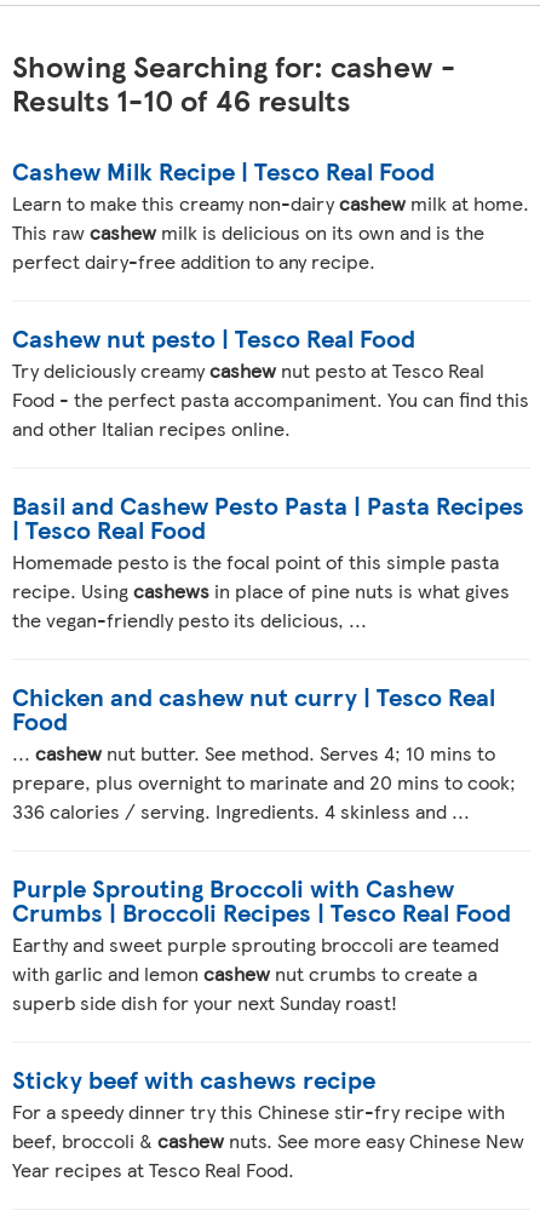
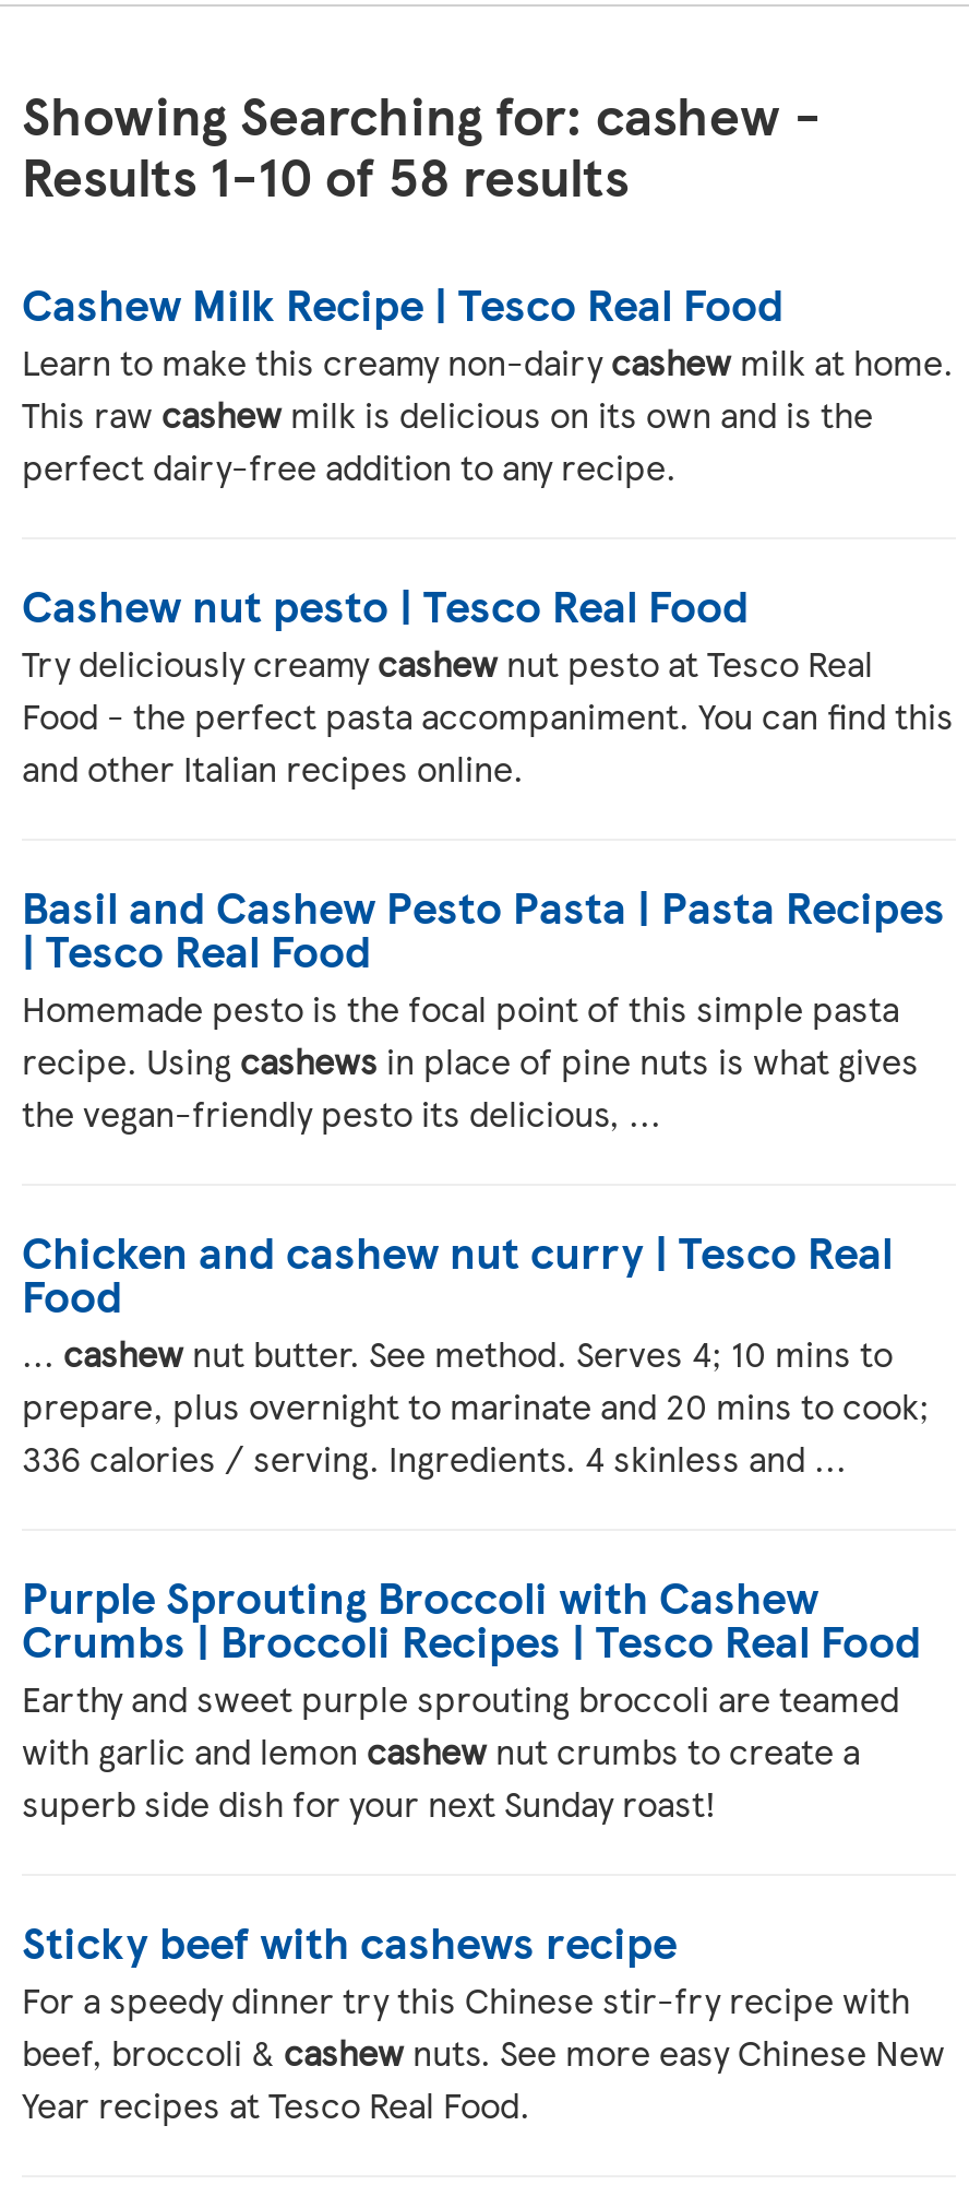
- Results 1-10 of 46 results
+ Results 1-10 of 58 results
